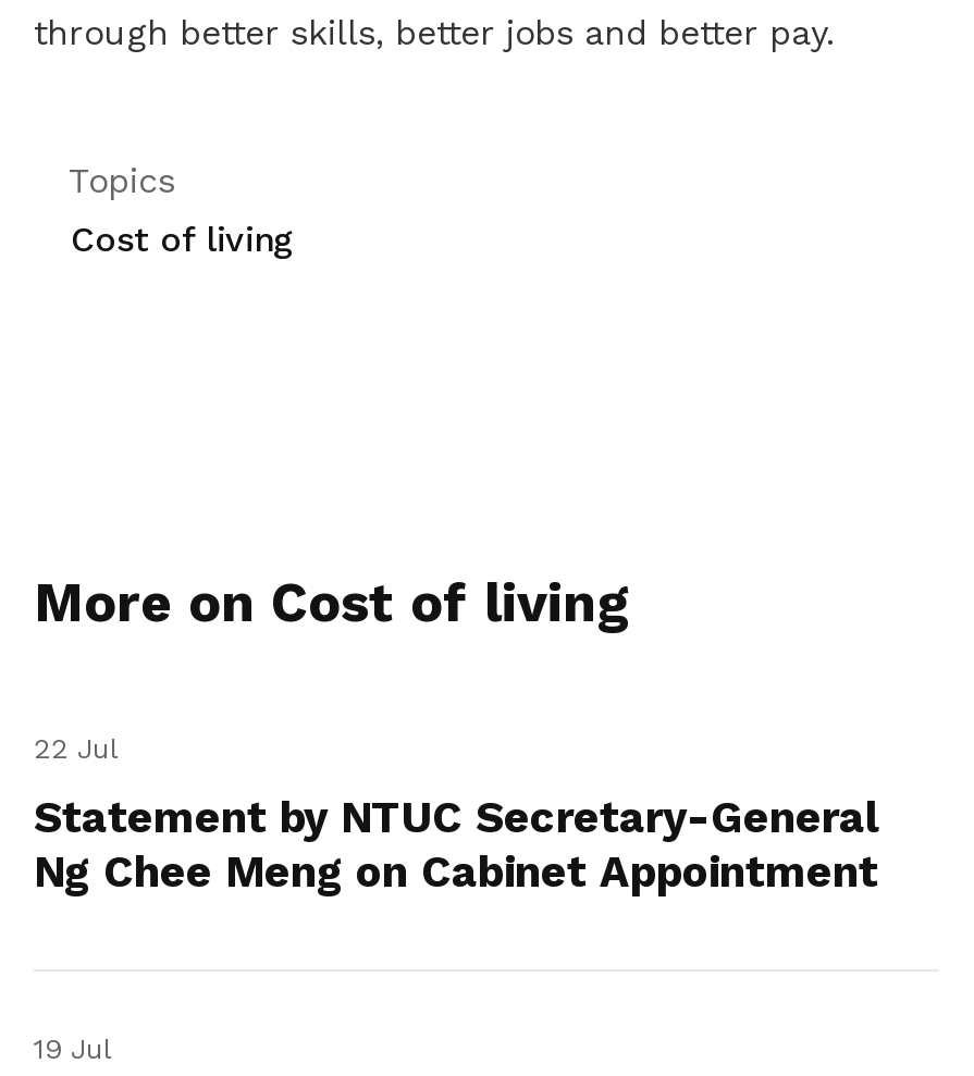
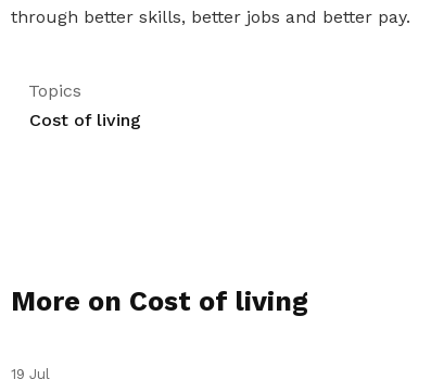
- 22 Jul
- Statement by NTUC Secretary-General
- Ng Chee Meng on Cabinet Appointment
